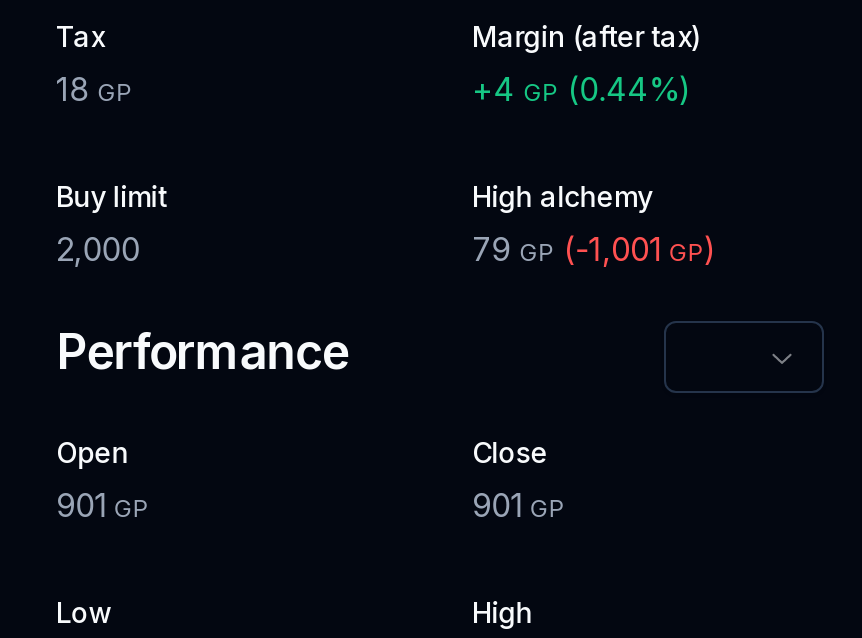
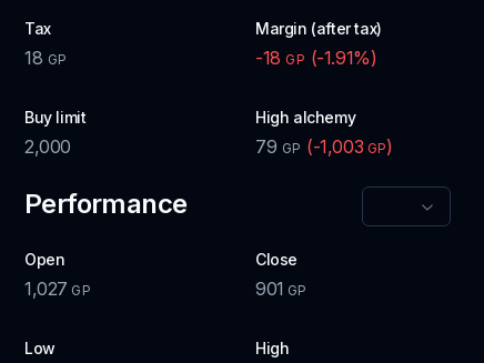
- +4 GP (0.44%)
+ -18 GP (-1.91%)

- 79 GP (-1,001 GP)
+ 79 GP (-1,003 GP)

- 901 GP
+ 1,027 GP
